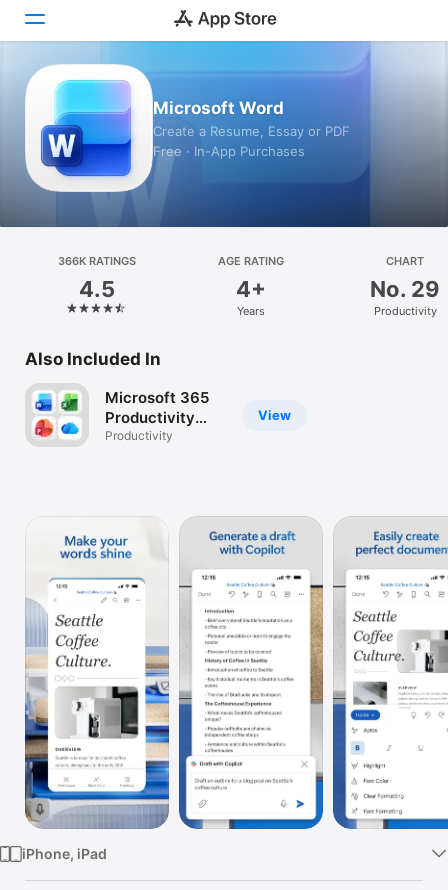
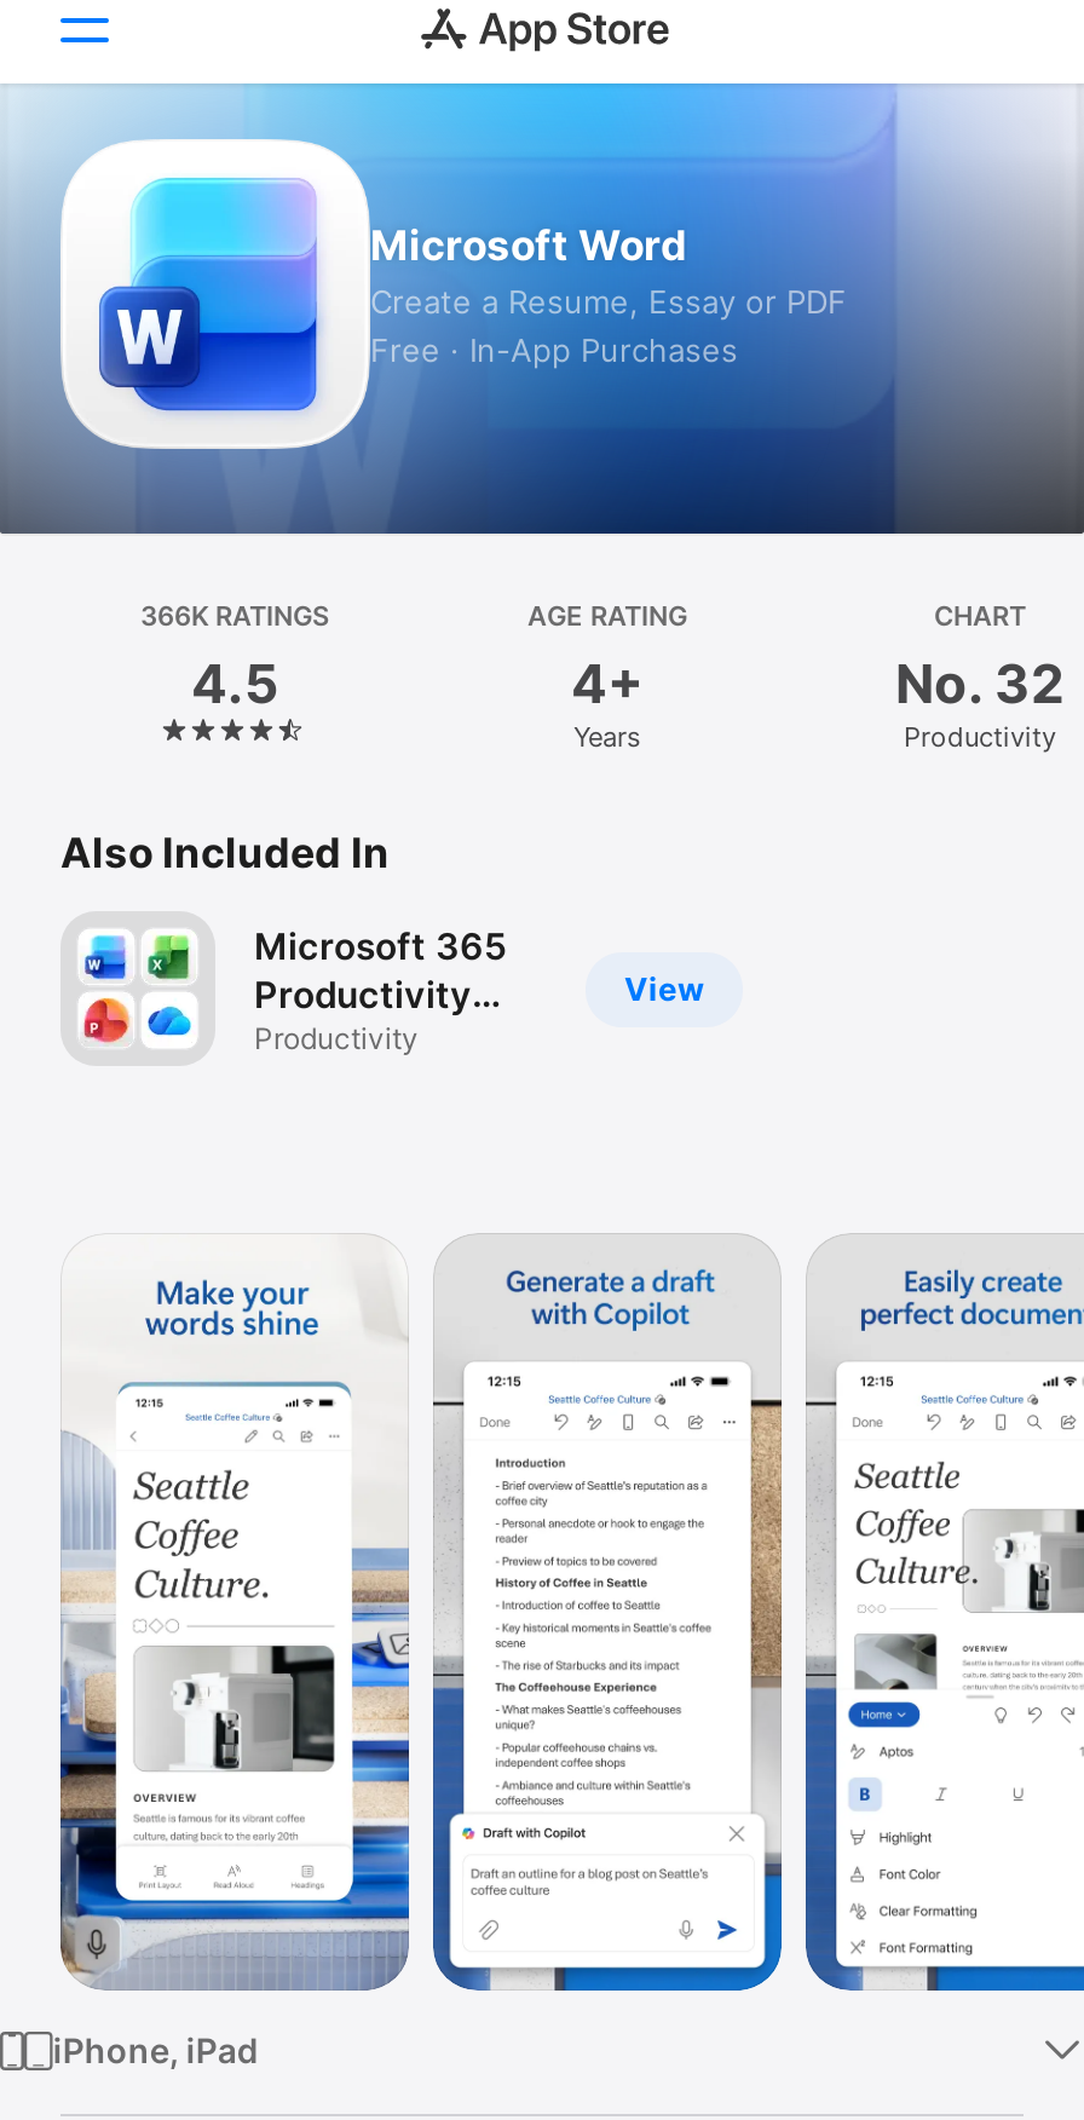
- No. 29
+ No. 32
